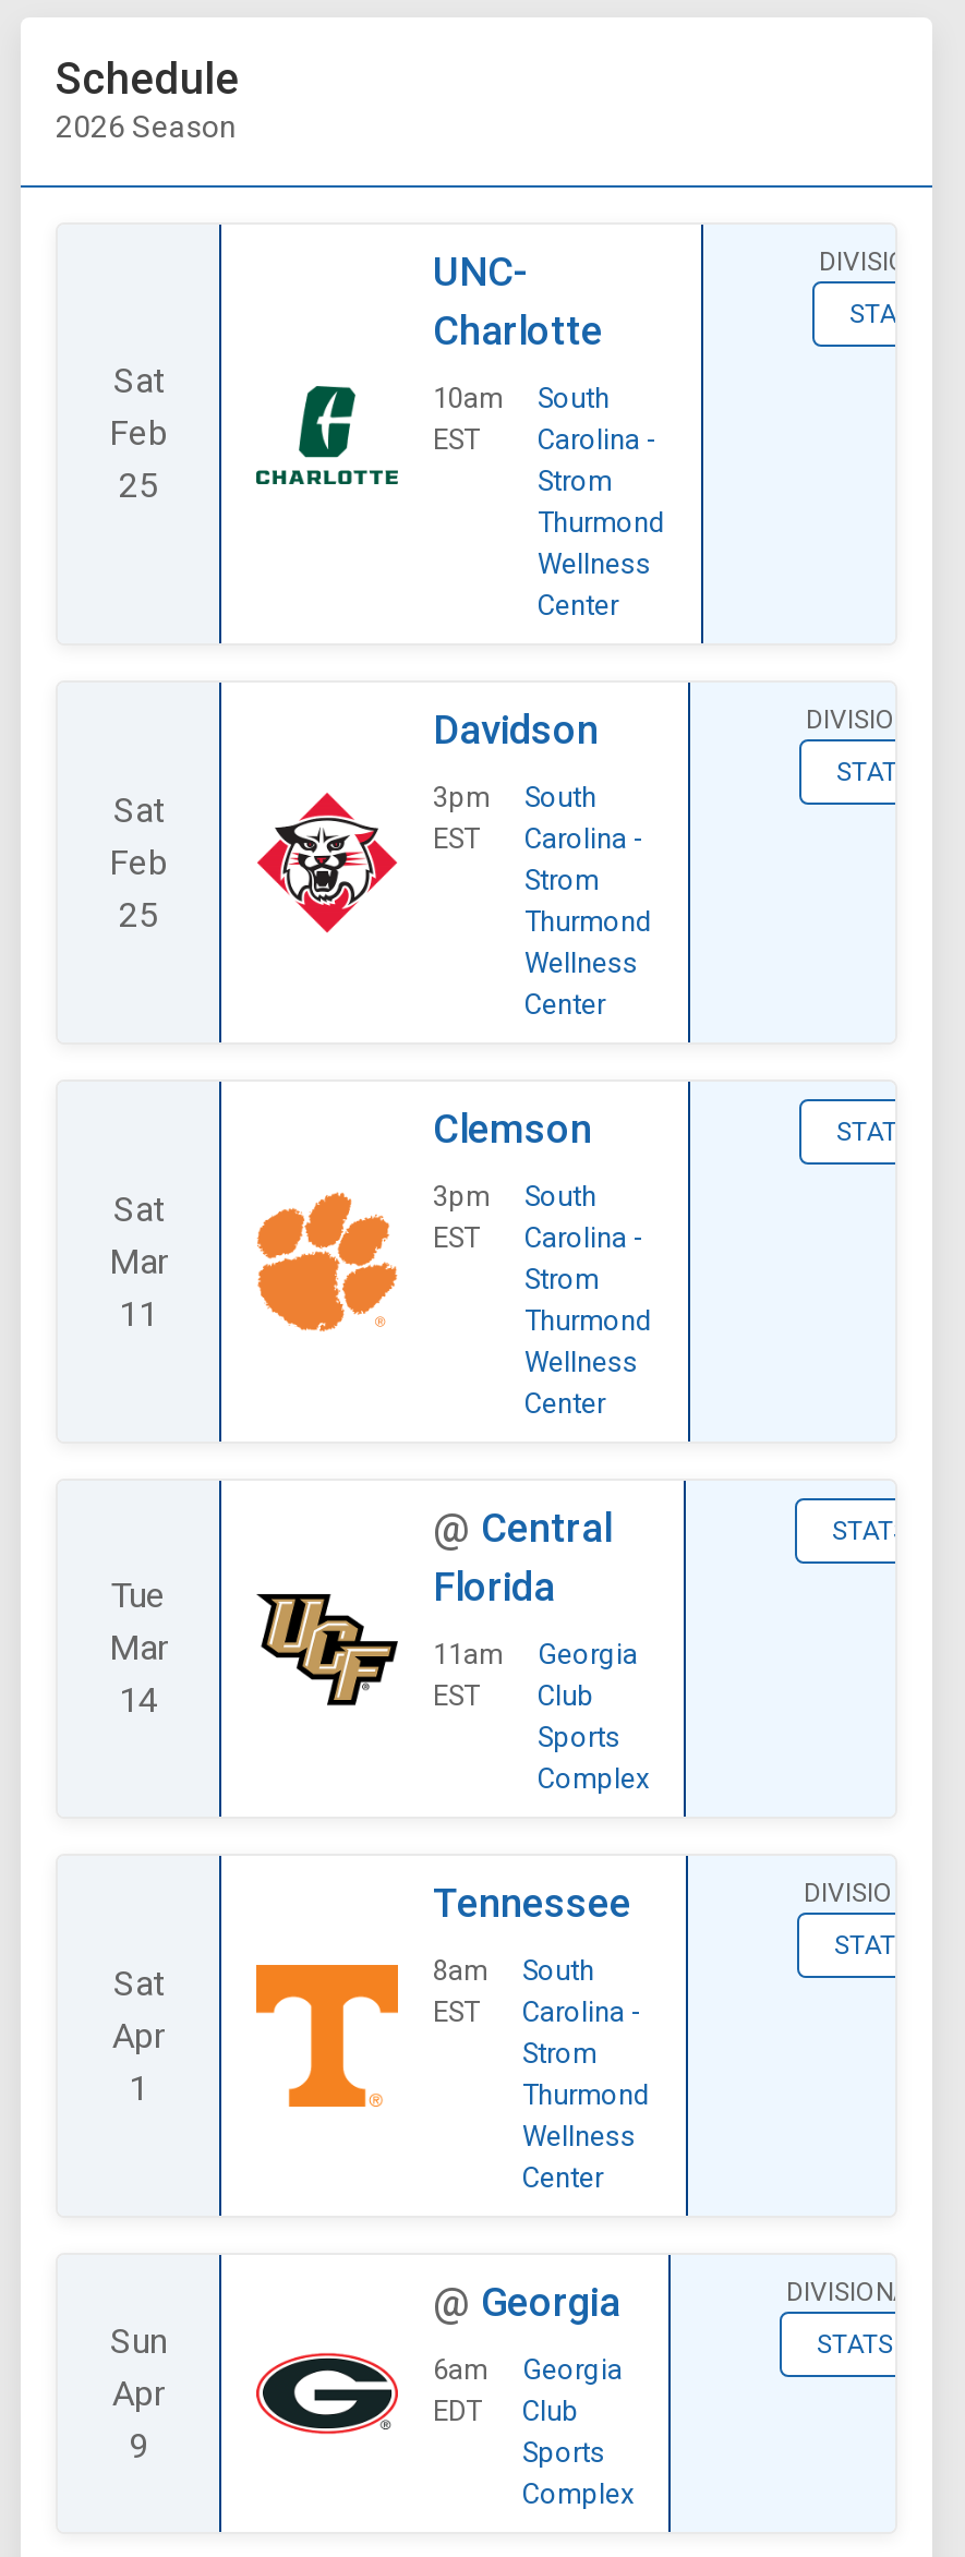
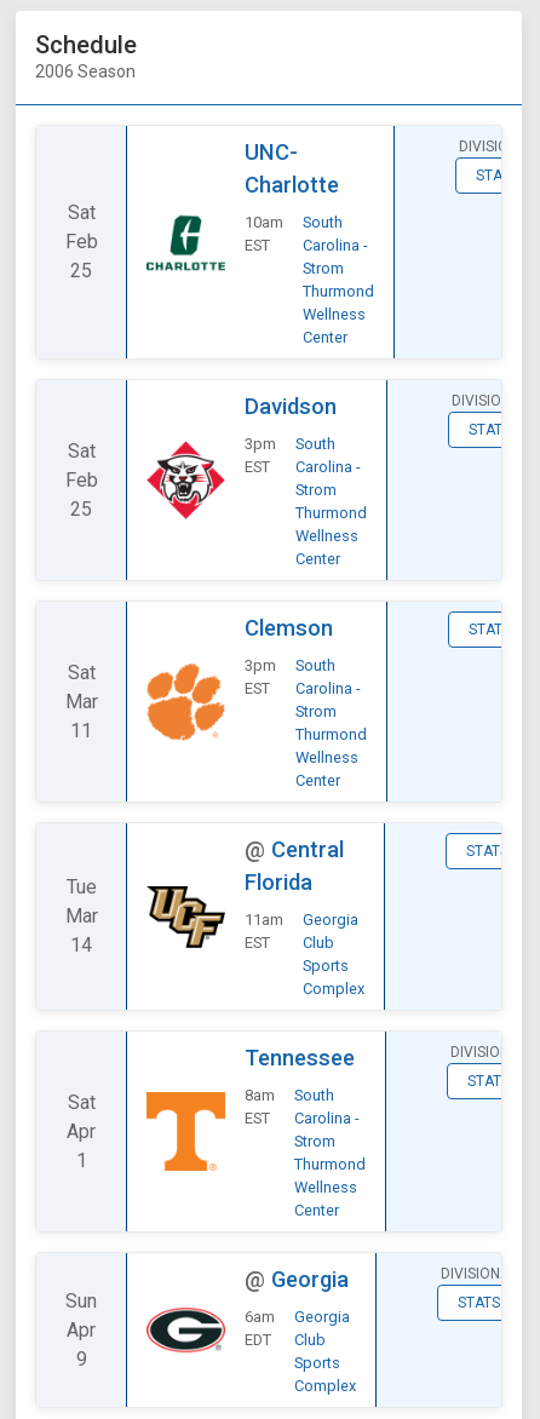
- 2026 Season
+ 2006 Season
